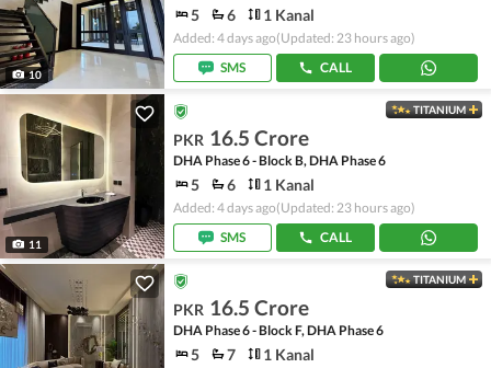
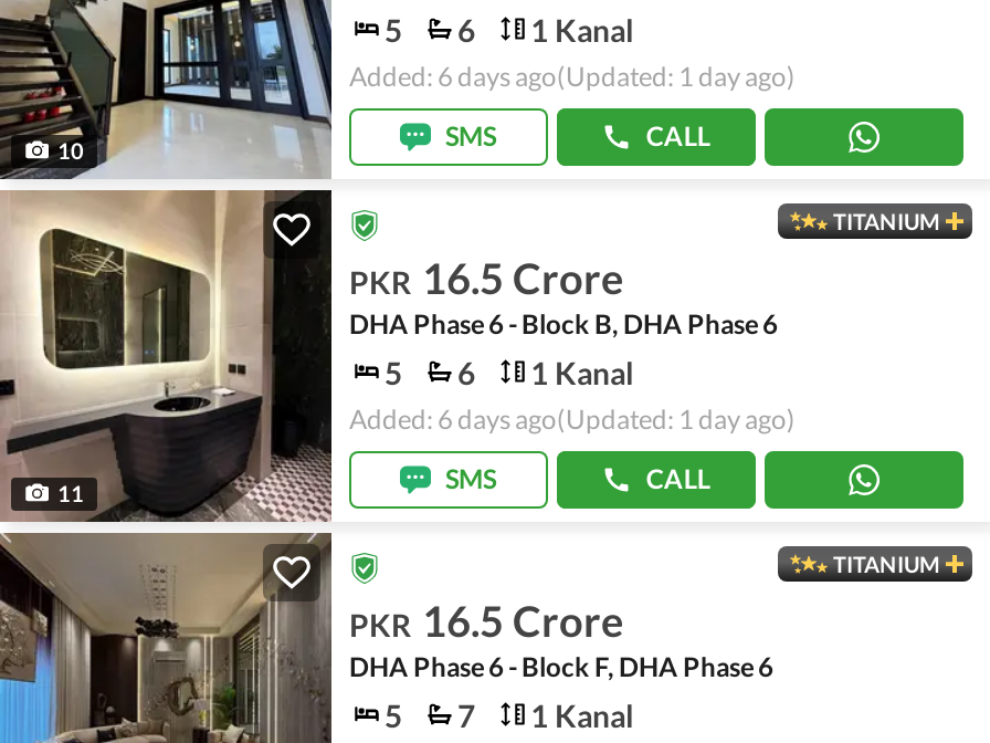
- Added: 4 days ago(Updated: 23 hours ago)
+ Added: 6 days ago(Updated: 1 day ago)

- Added: 4 days ago(Updated: 23 hours ago)
+ Added: 6 days ago(Updated: 1 day ago)
